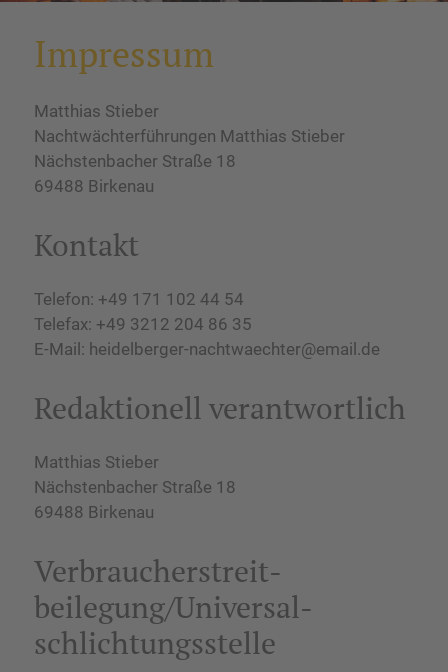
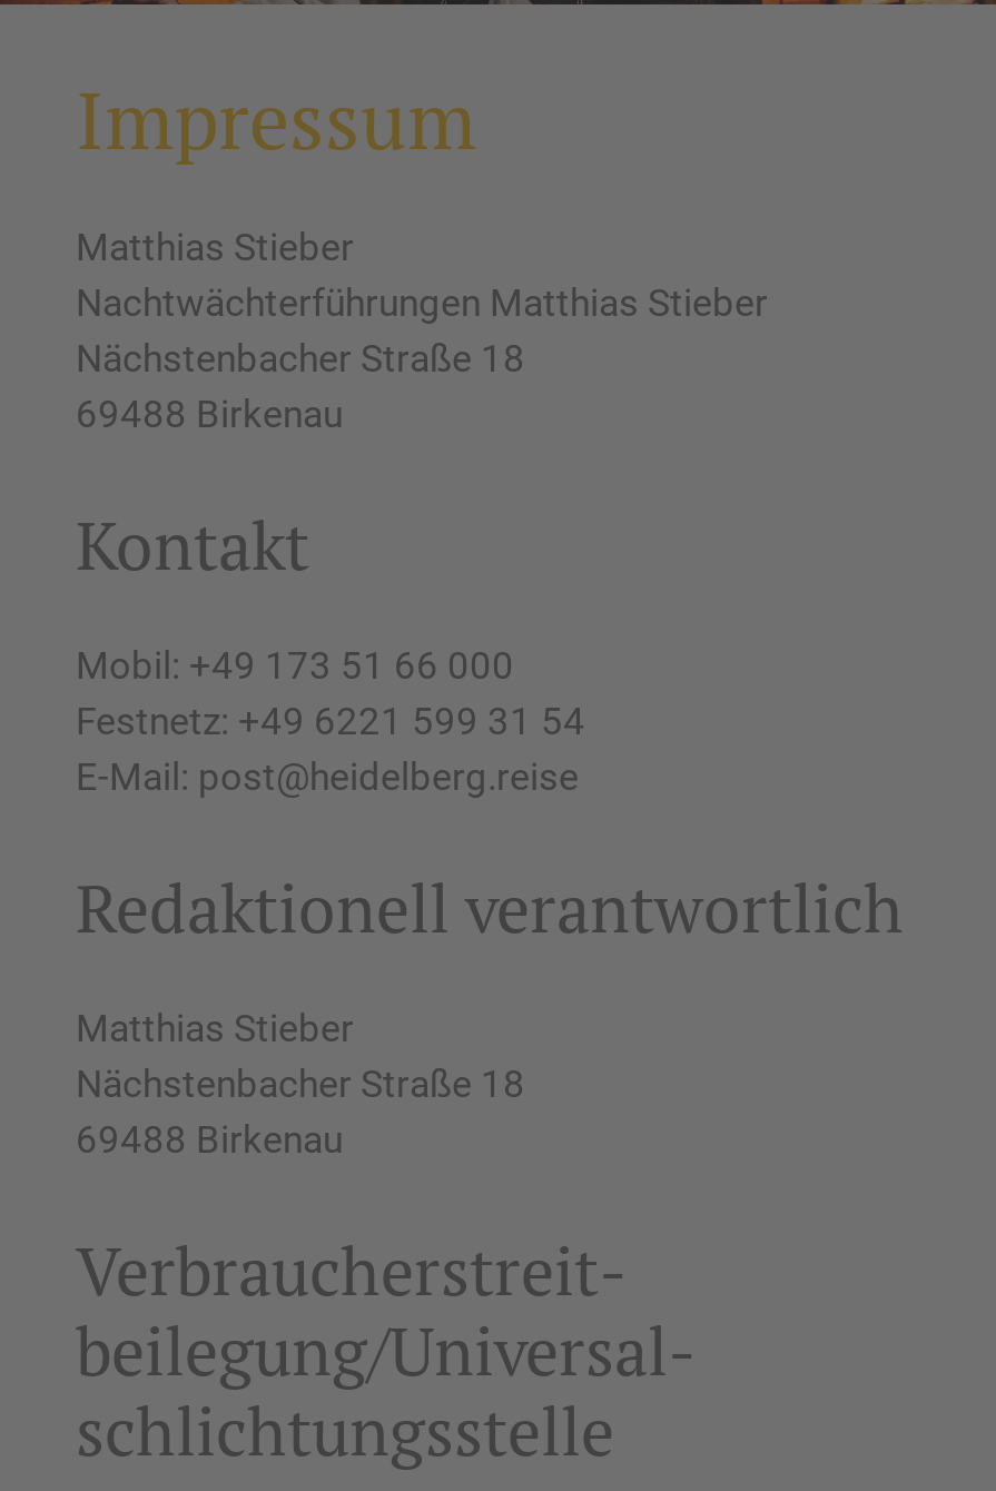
- Telefon: +49 171 102 44 54
- Telefax: +49 3212 204 86 35
- E-Mail: heidelberger-nachtwaechter@email.de
+ Mobil: +49 173 51 66 000
+ Festnetz: +49 6221 599 31 54
+ E-Mail: post@heidelberg.reise
